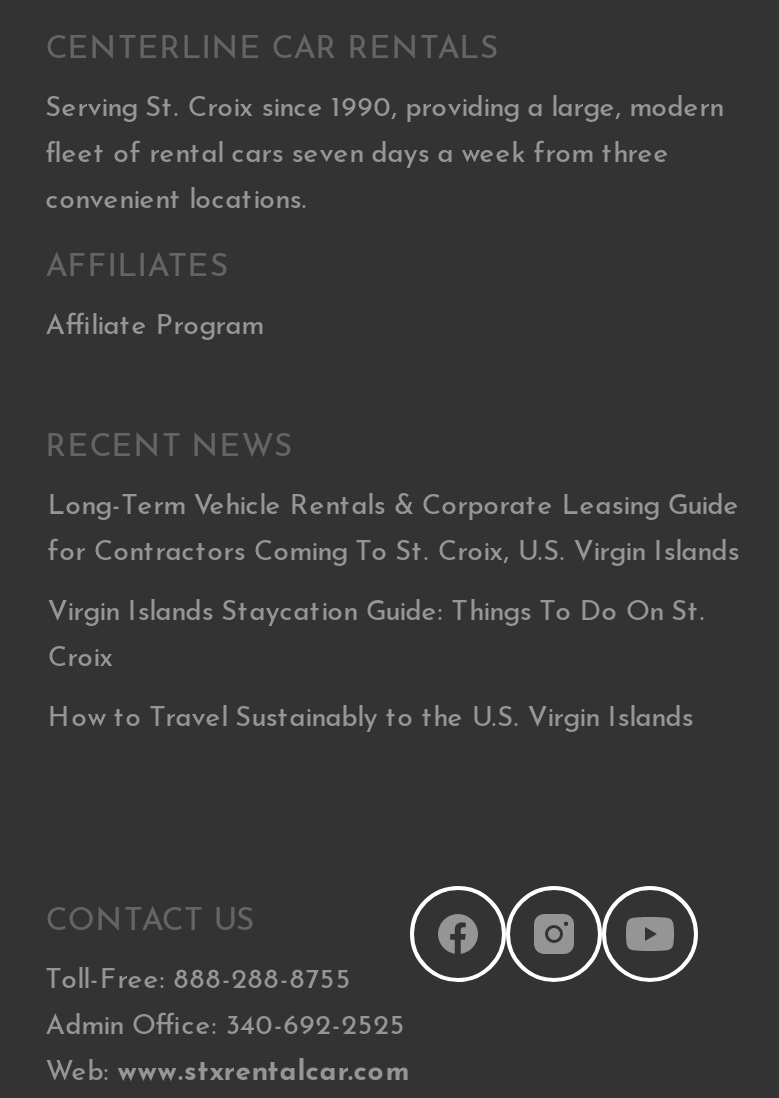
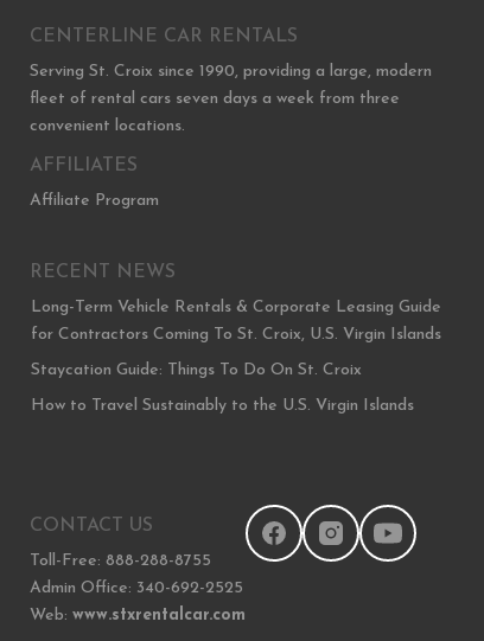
- Virgin Islands Staycation Guide: Things To Do On St.
- Croix
+ Staycation Guide: Things To Do On St. Croix
